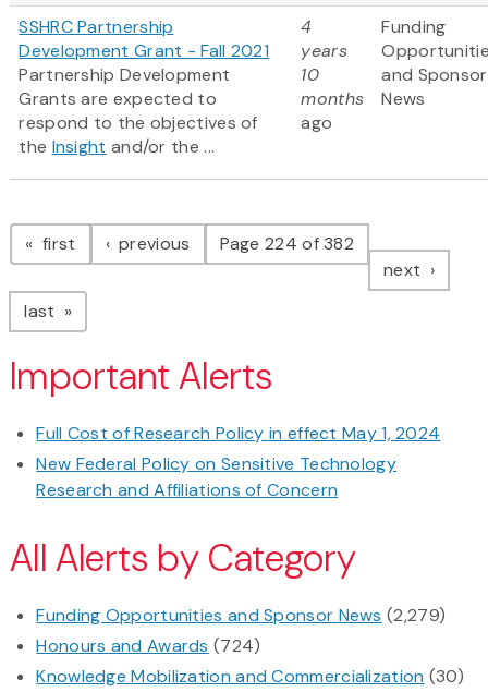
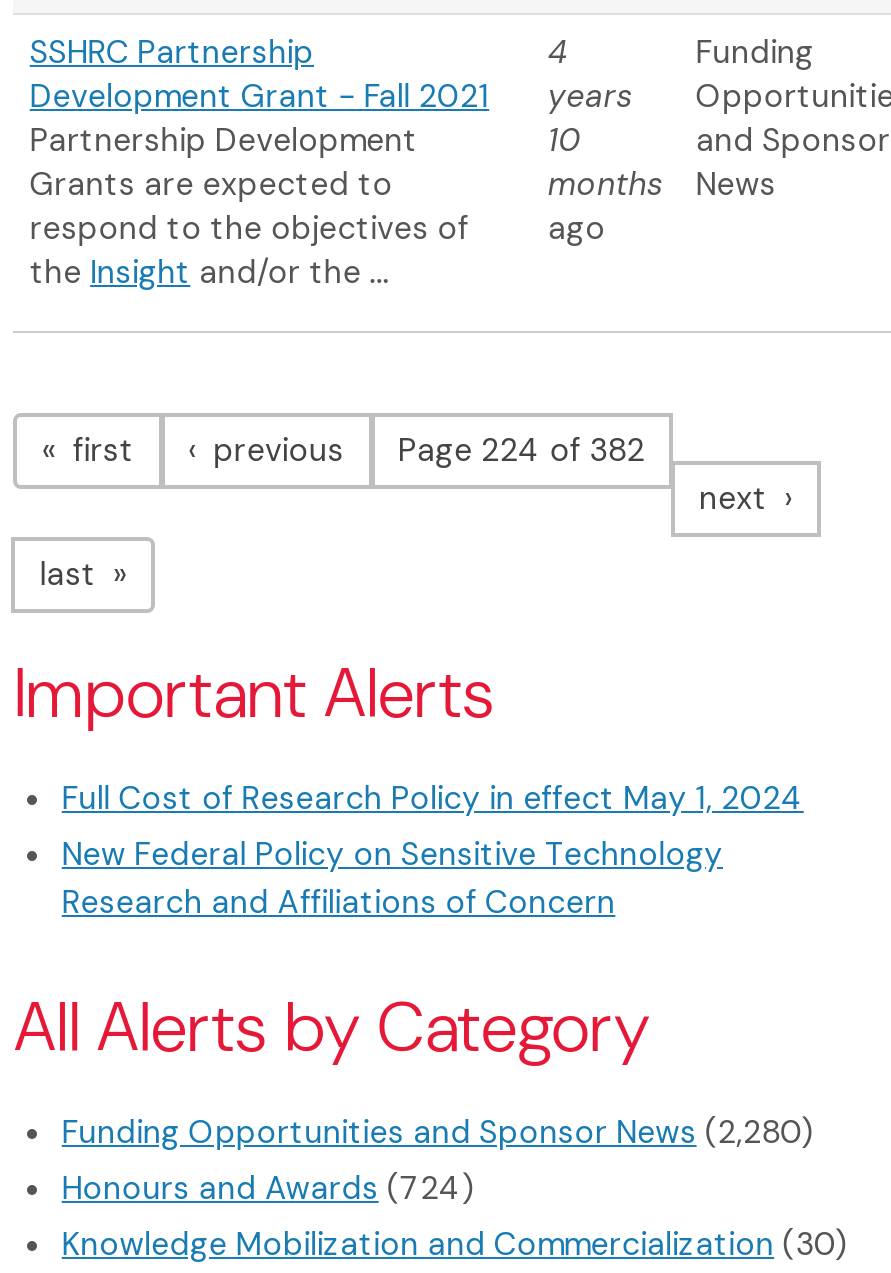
- Funding Opportunities and Sponsor News (2,279)
+ Funding Opportunities and Sponsor News (2,280)
